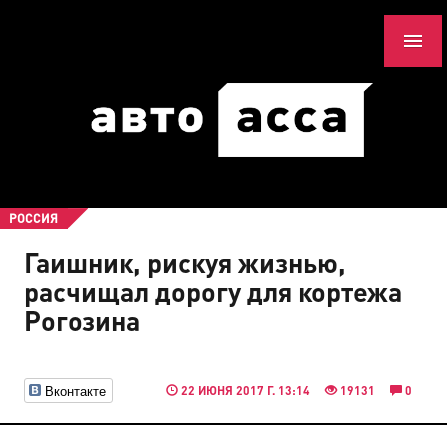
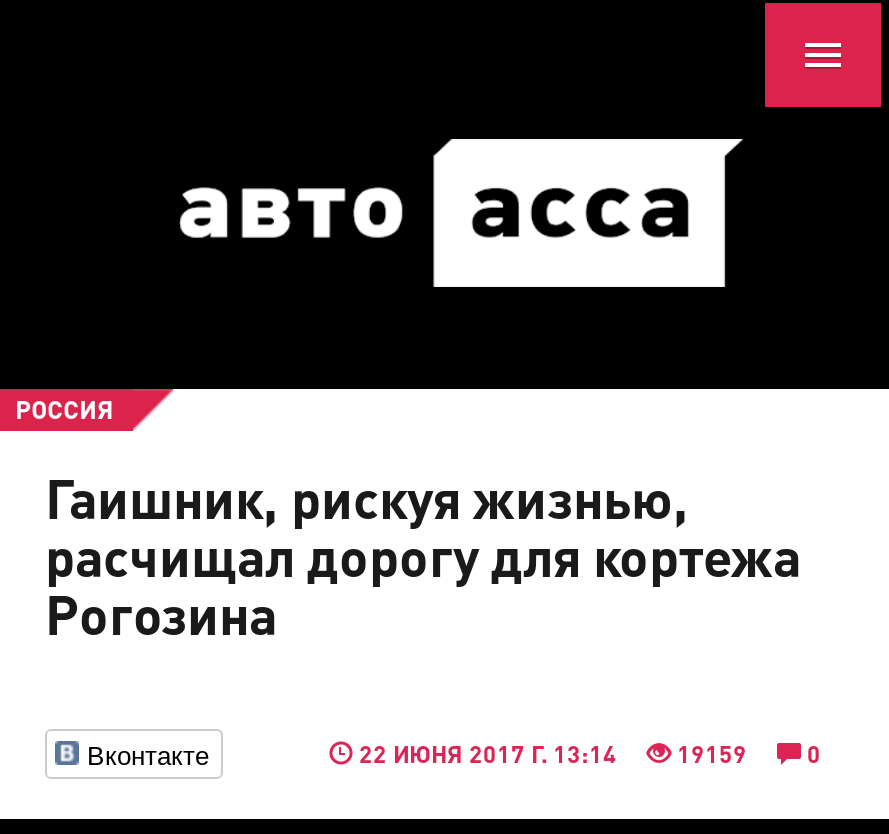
- 22 ИЮНЯ 2017 Г. 13:14 19131 0
+ 22 ИЮНЯ 2017 Г. 13:14 19159 0
